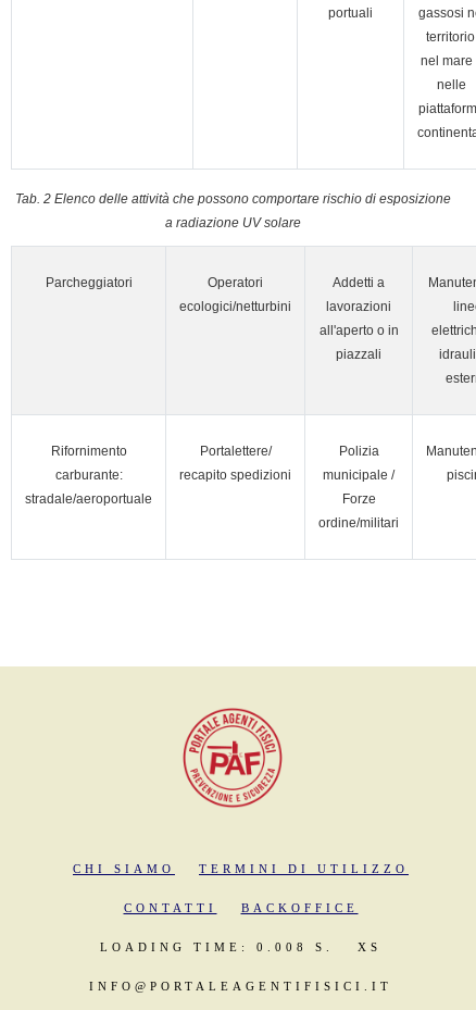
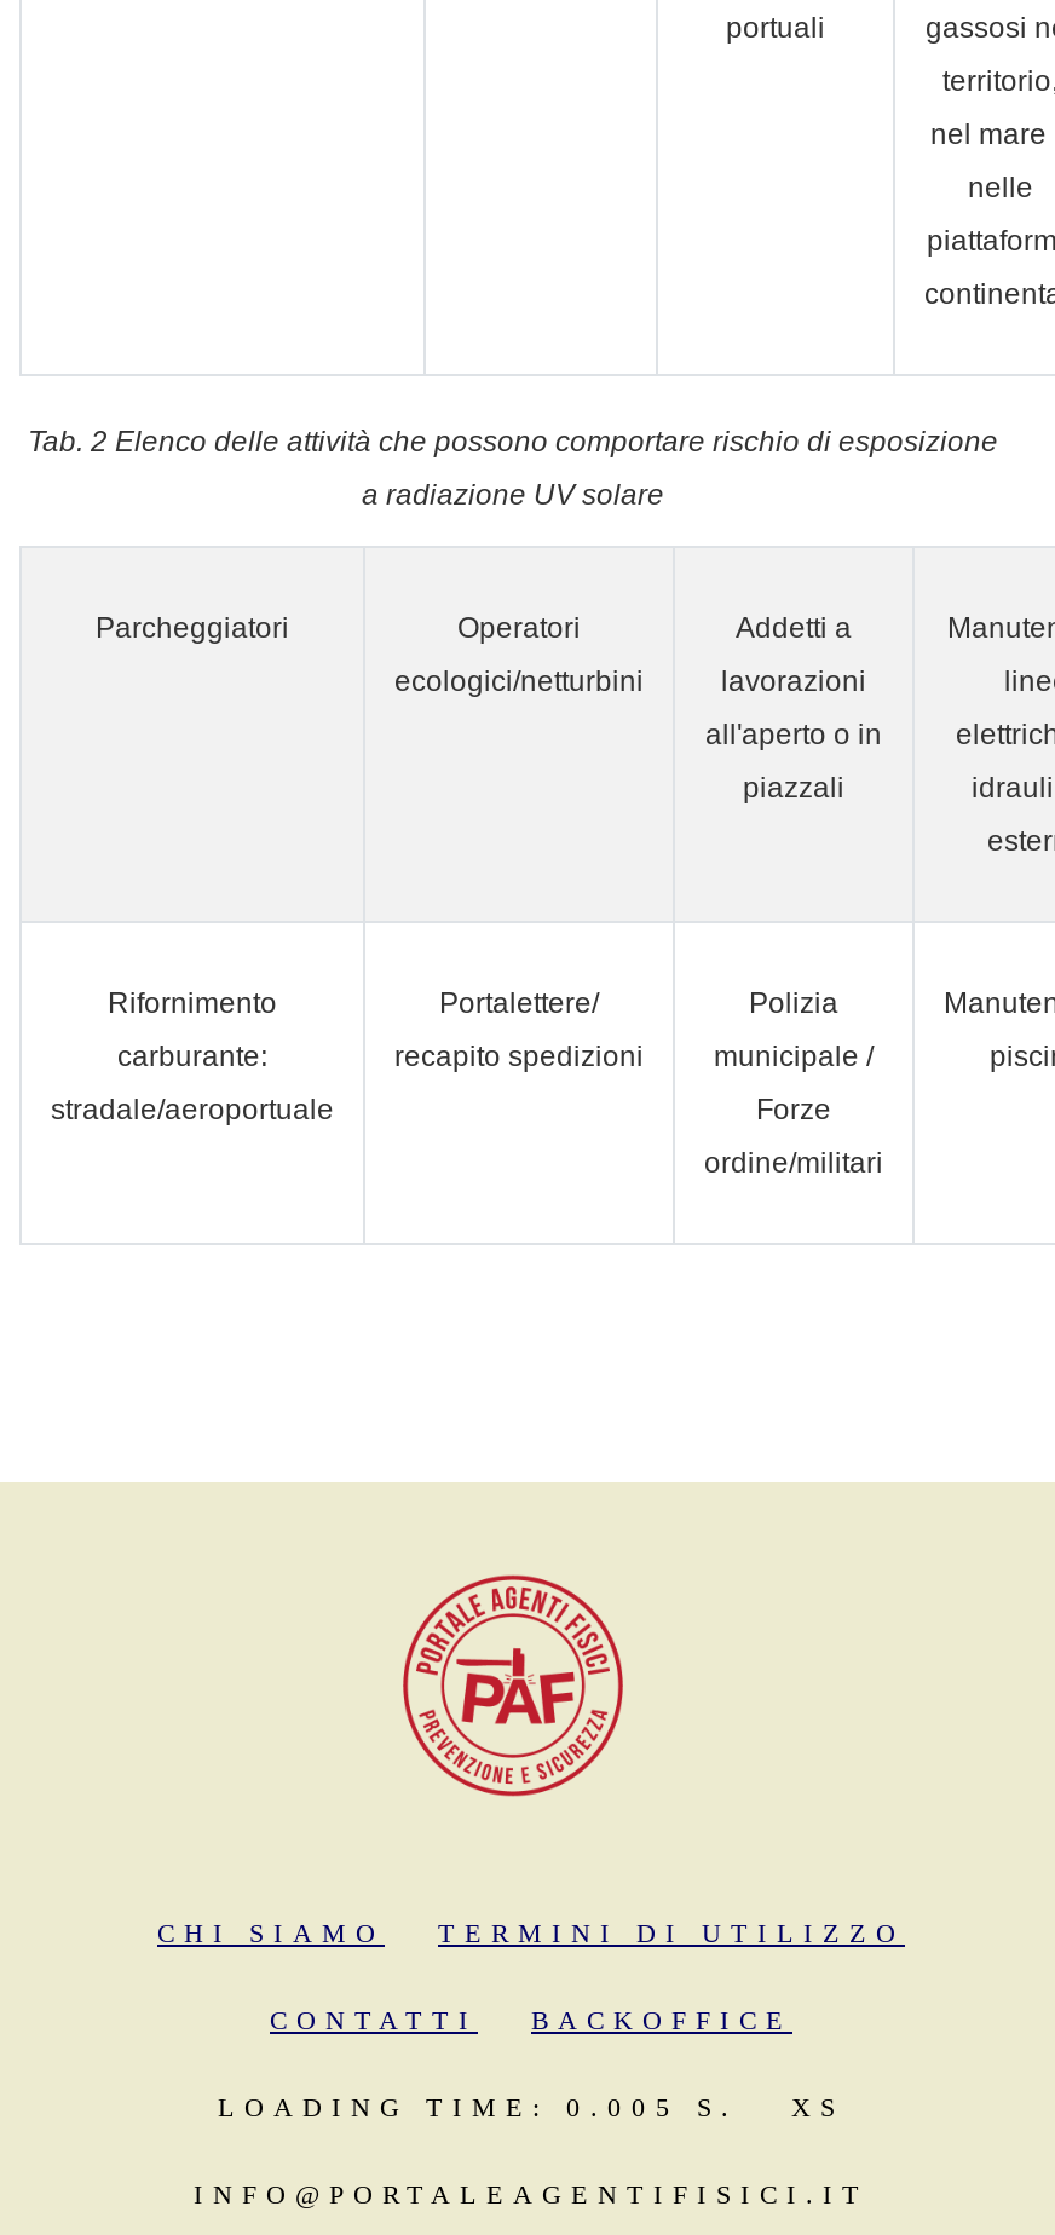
- LOADING TIME: 0.008 S.
+ LOADING TIME: 0.005 S.
